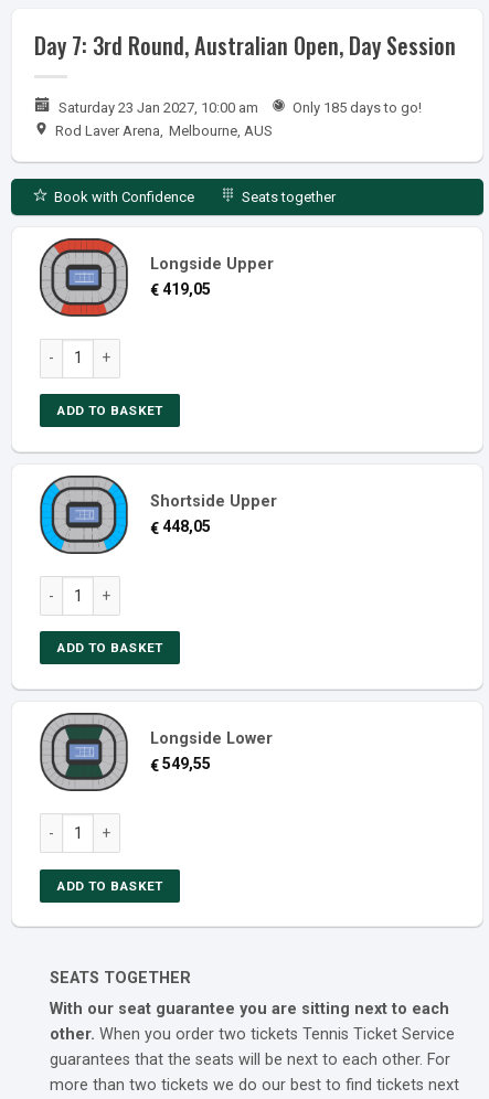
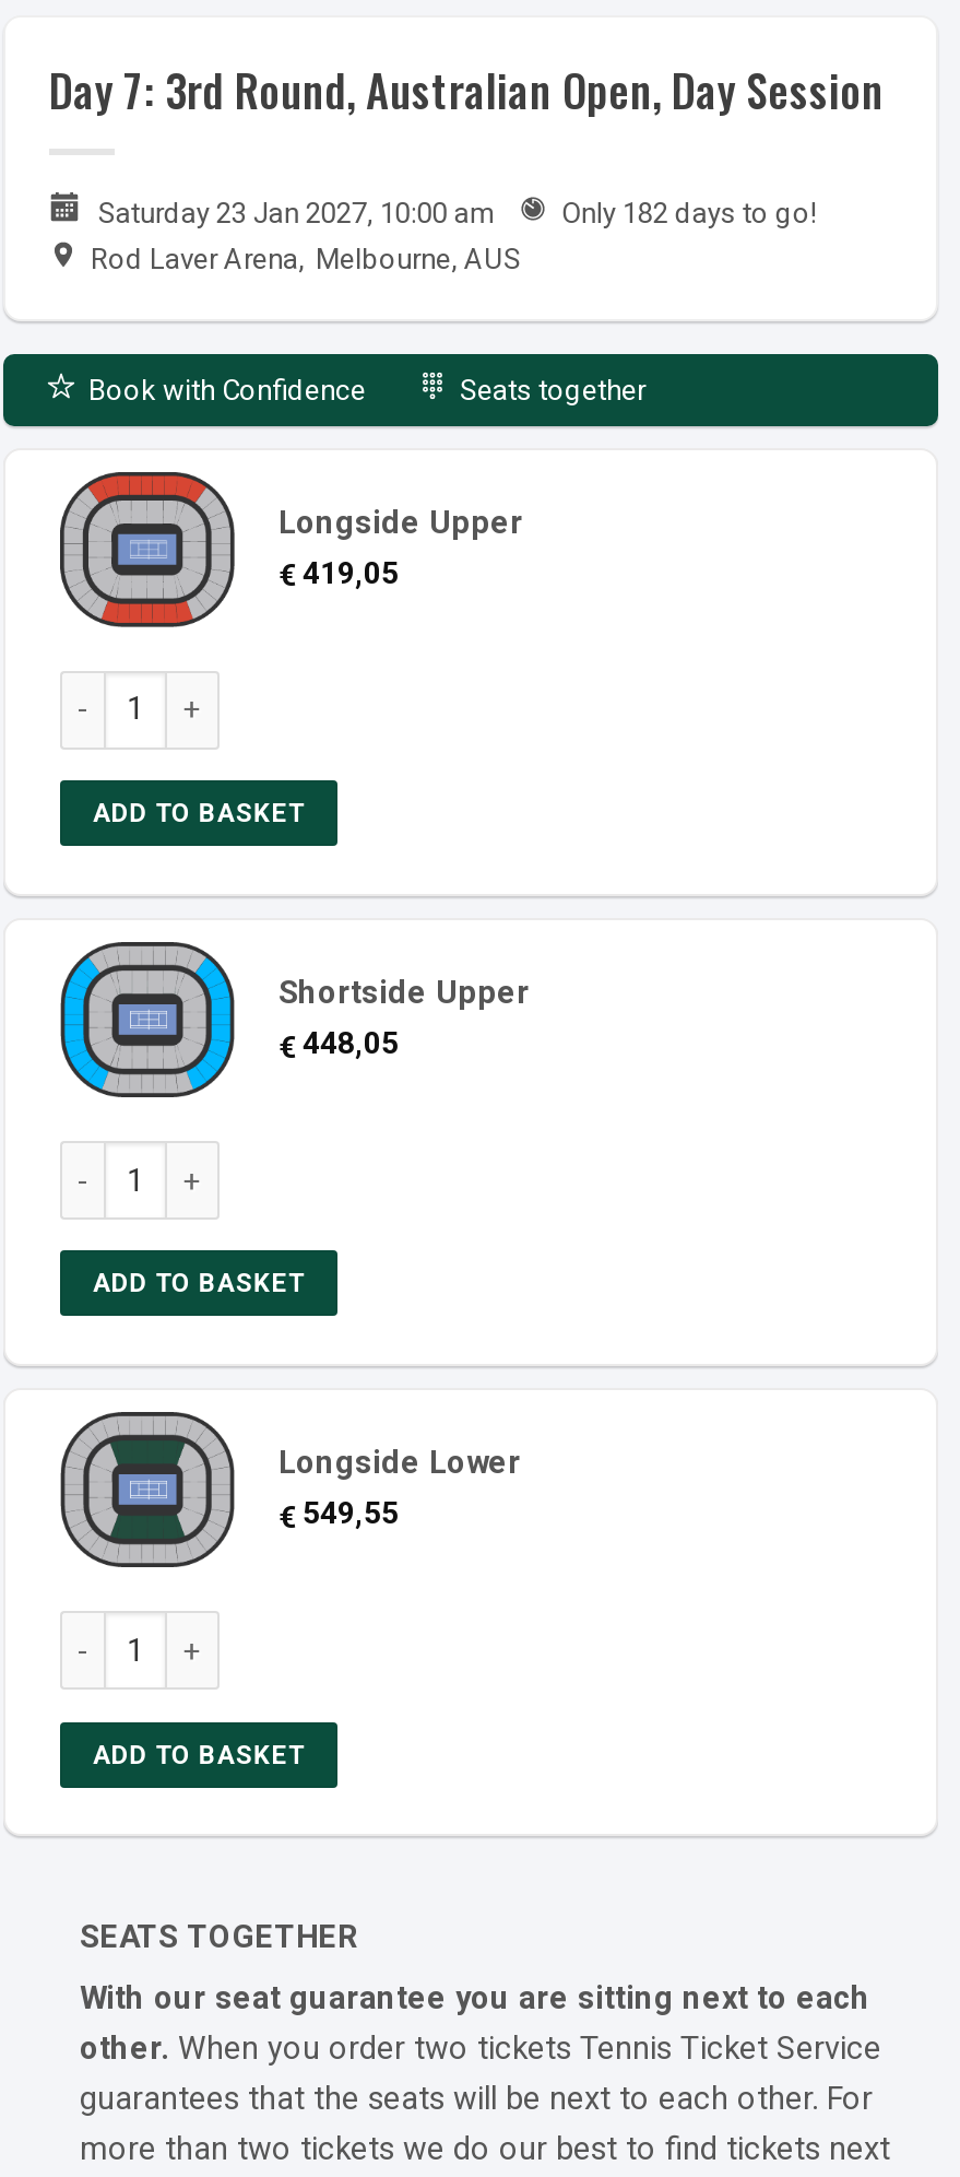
- Only 185 days to go!
+ Only 182 days to go!
